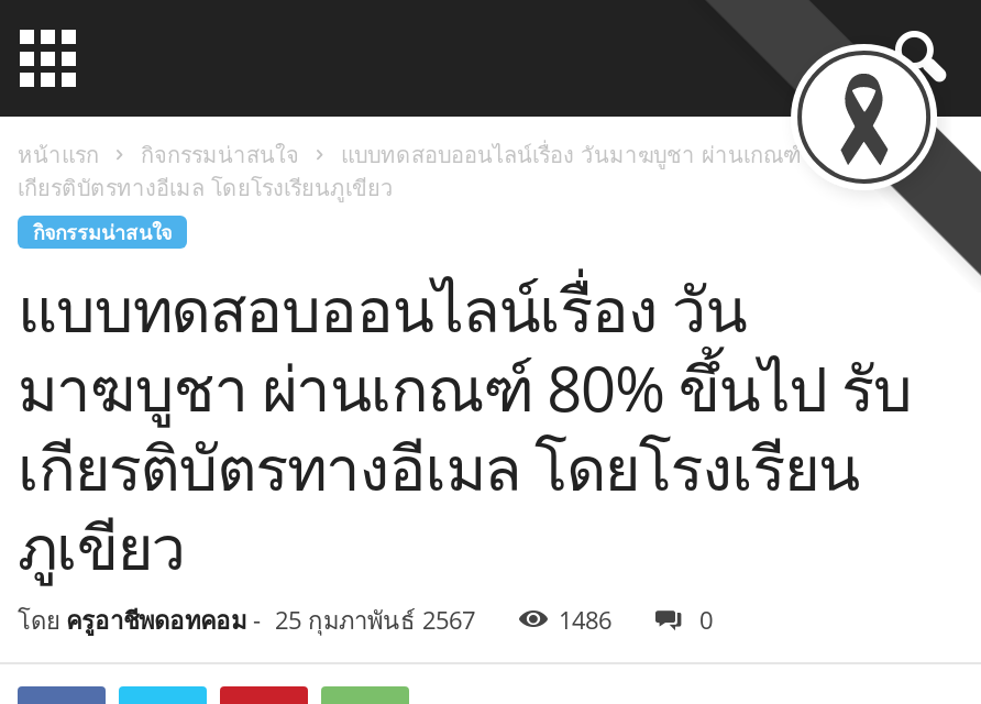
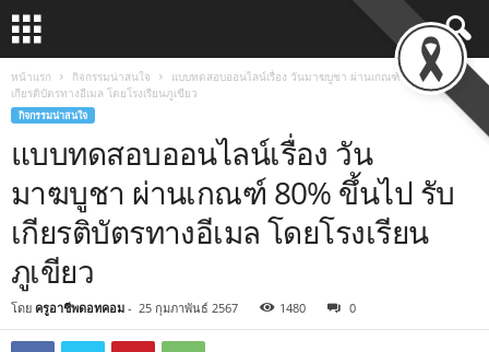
- 1486
+ 1480
